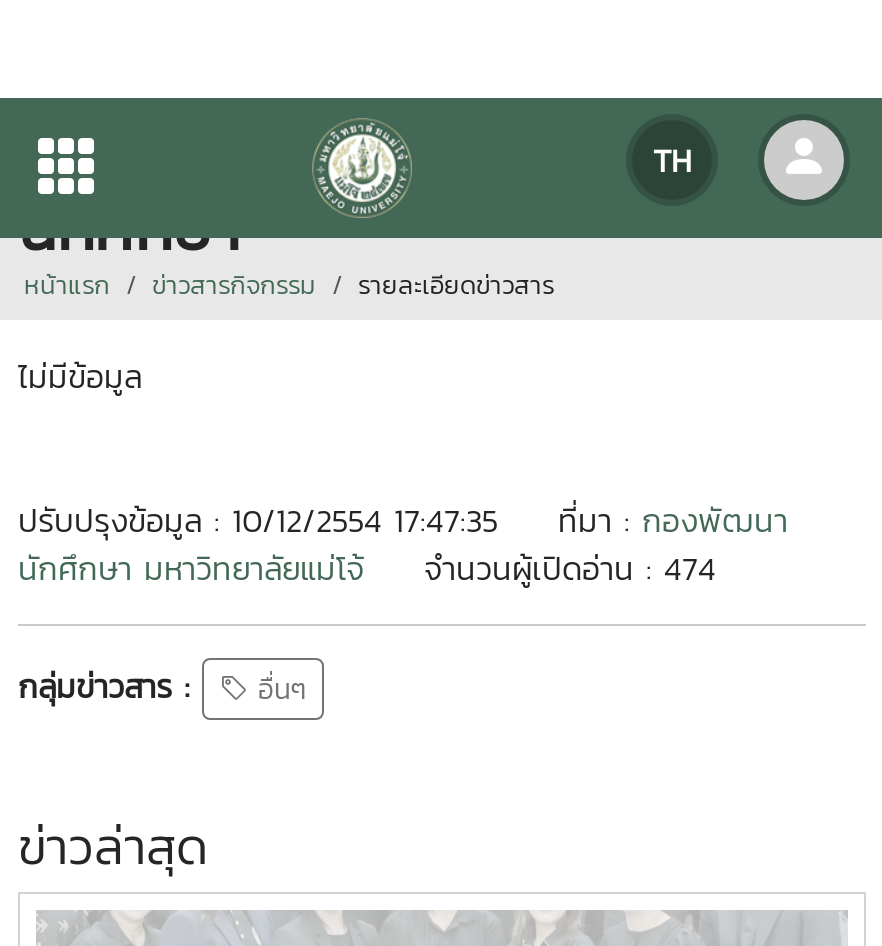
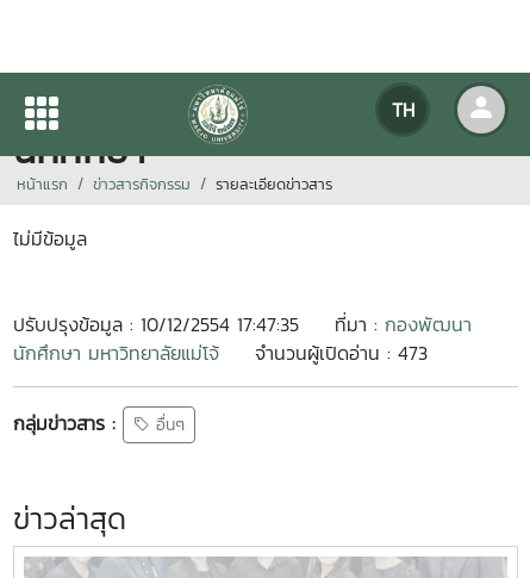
- จำนวนผู้เปิดอ่าน : 474
+ จำนวนผู้เปิดอ่าน : 473
